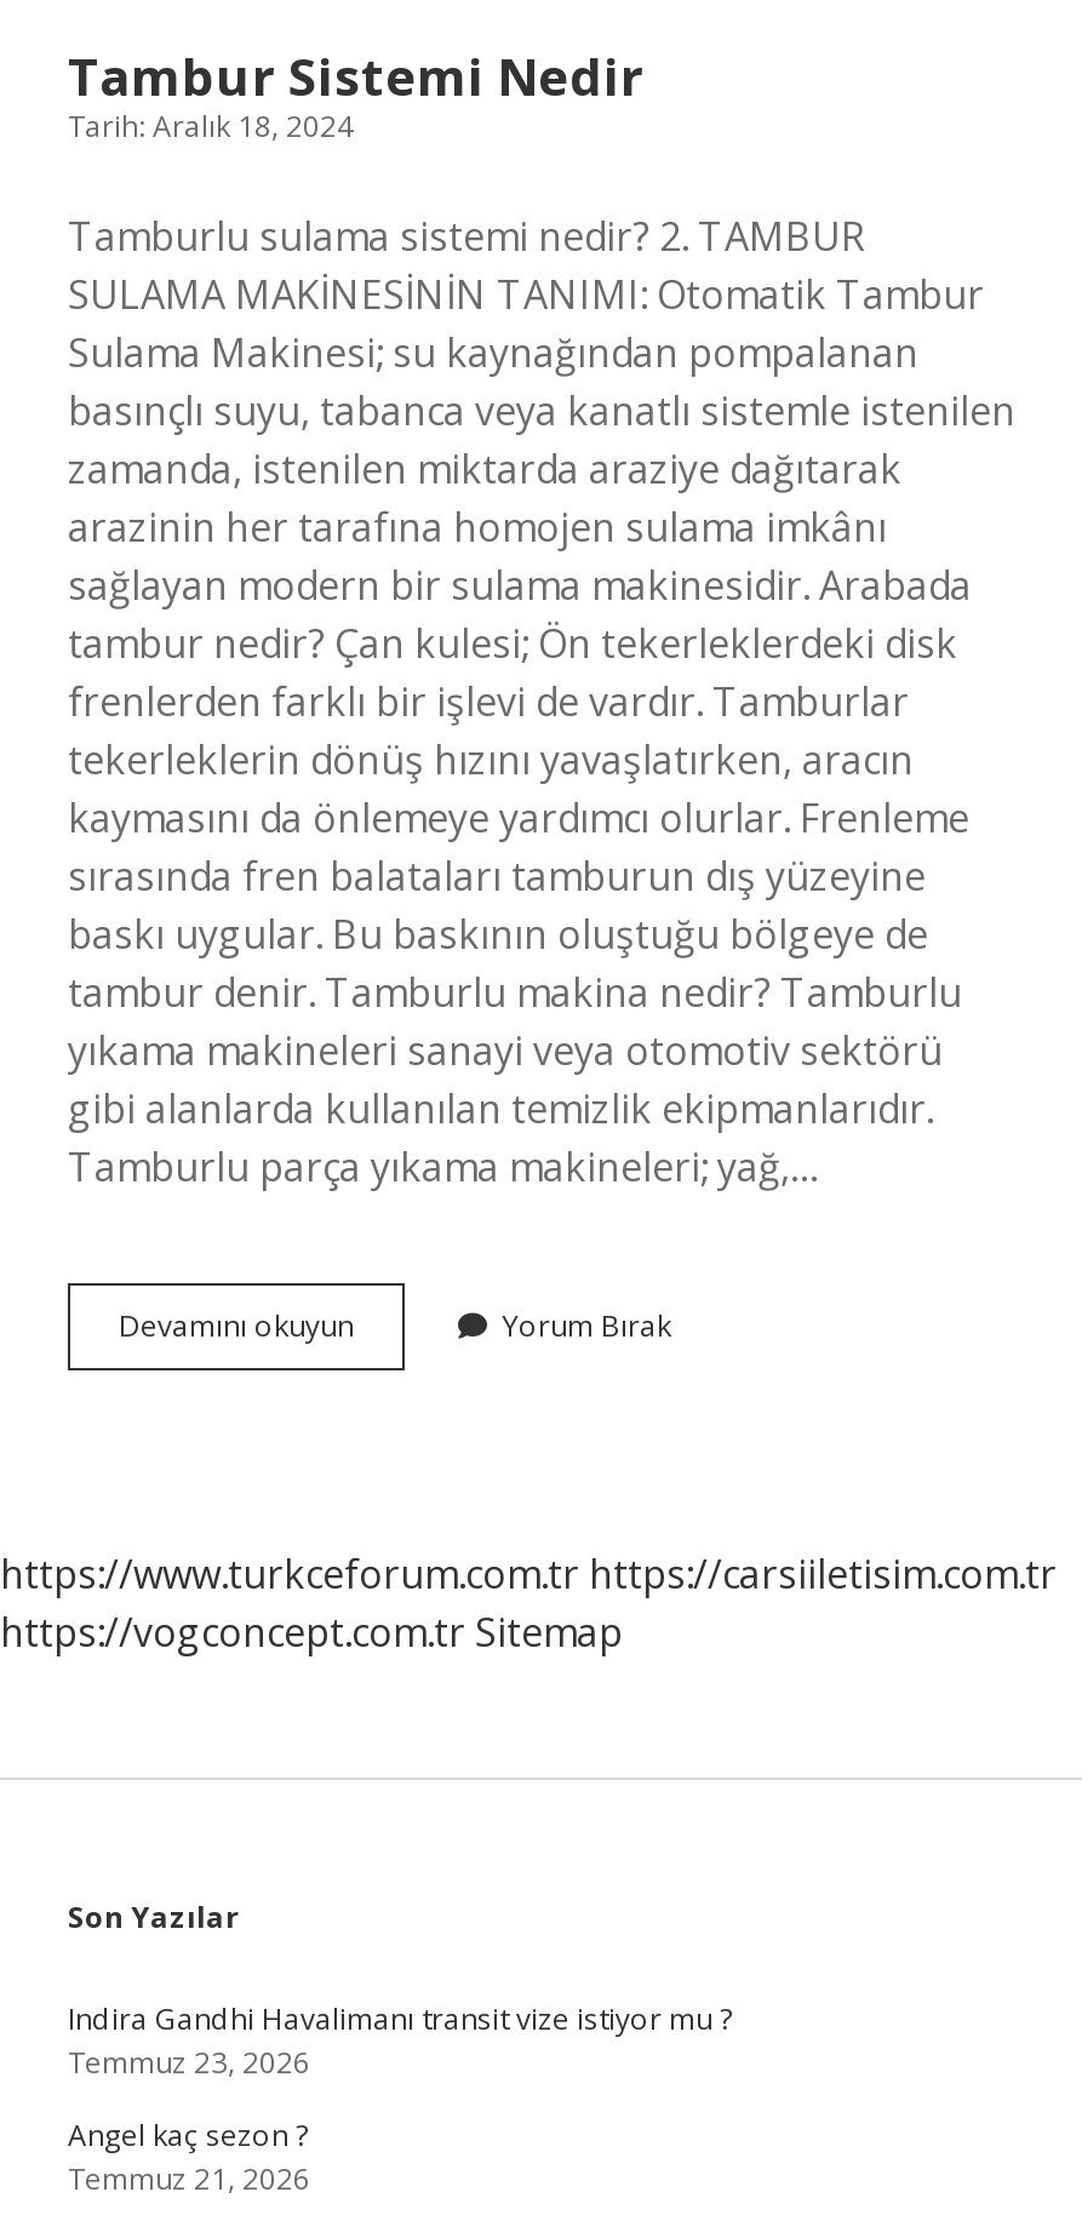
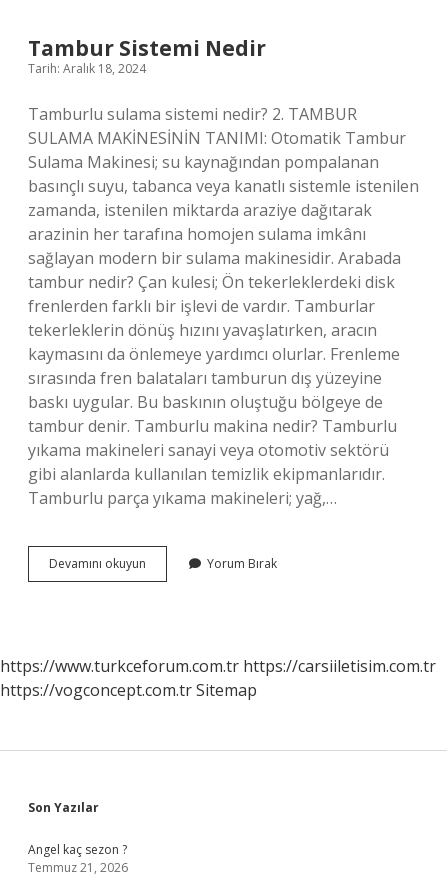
- Indira Gandhi Havalimanı transit vize istiyor mu ?
- Temmuz 23, 2026
